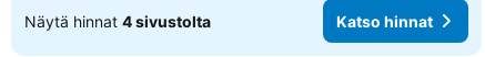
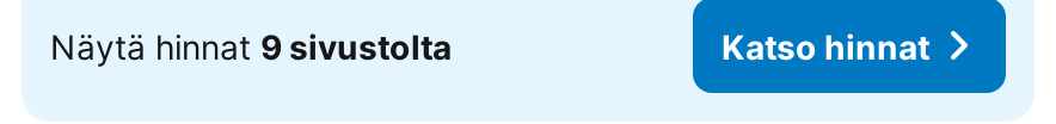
- Näytä hinnat 4 sivustolta
+ Näytä hinnat 9 sivustolta
